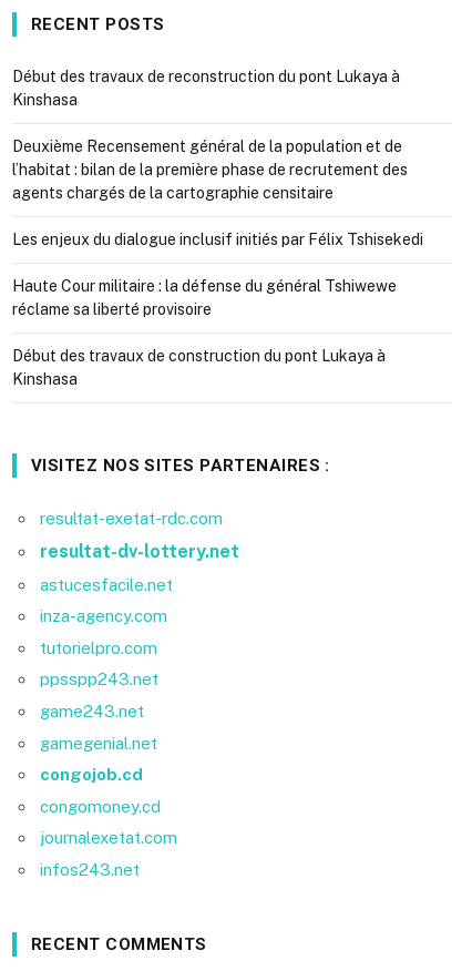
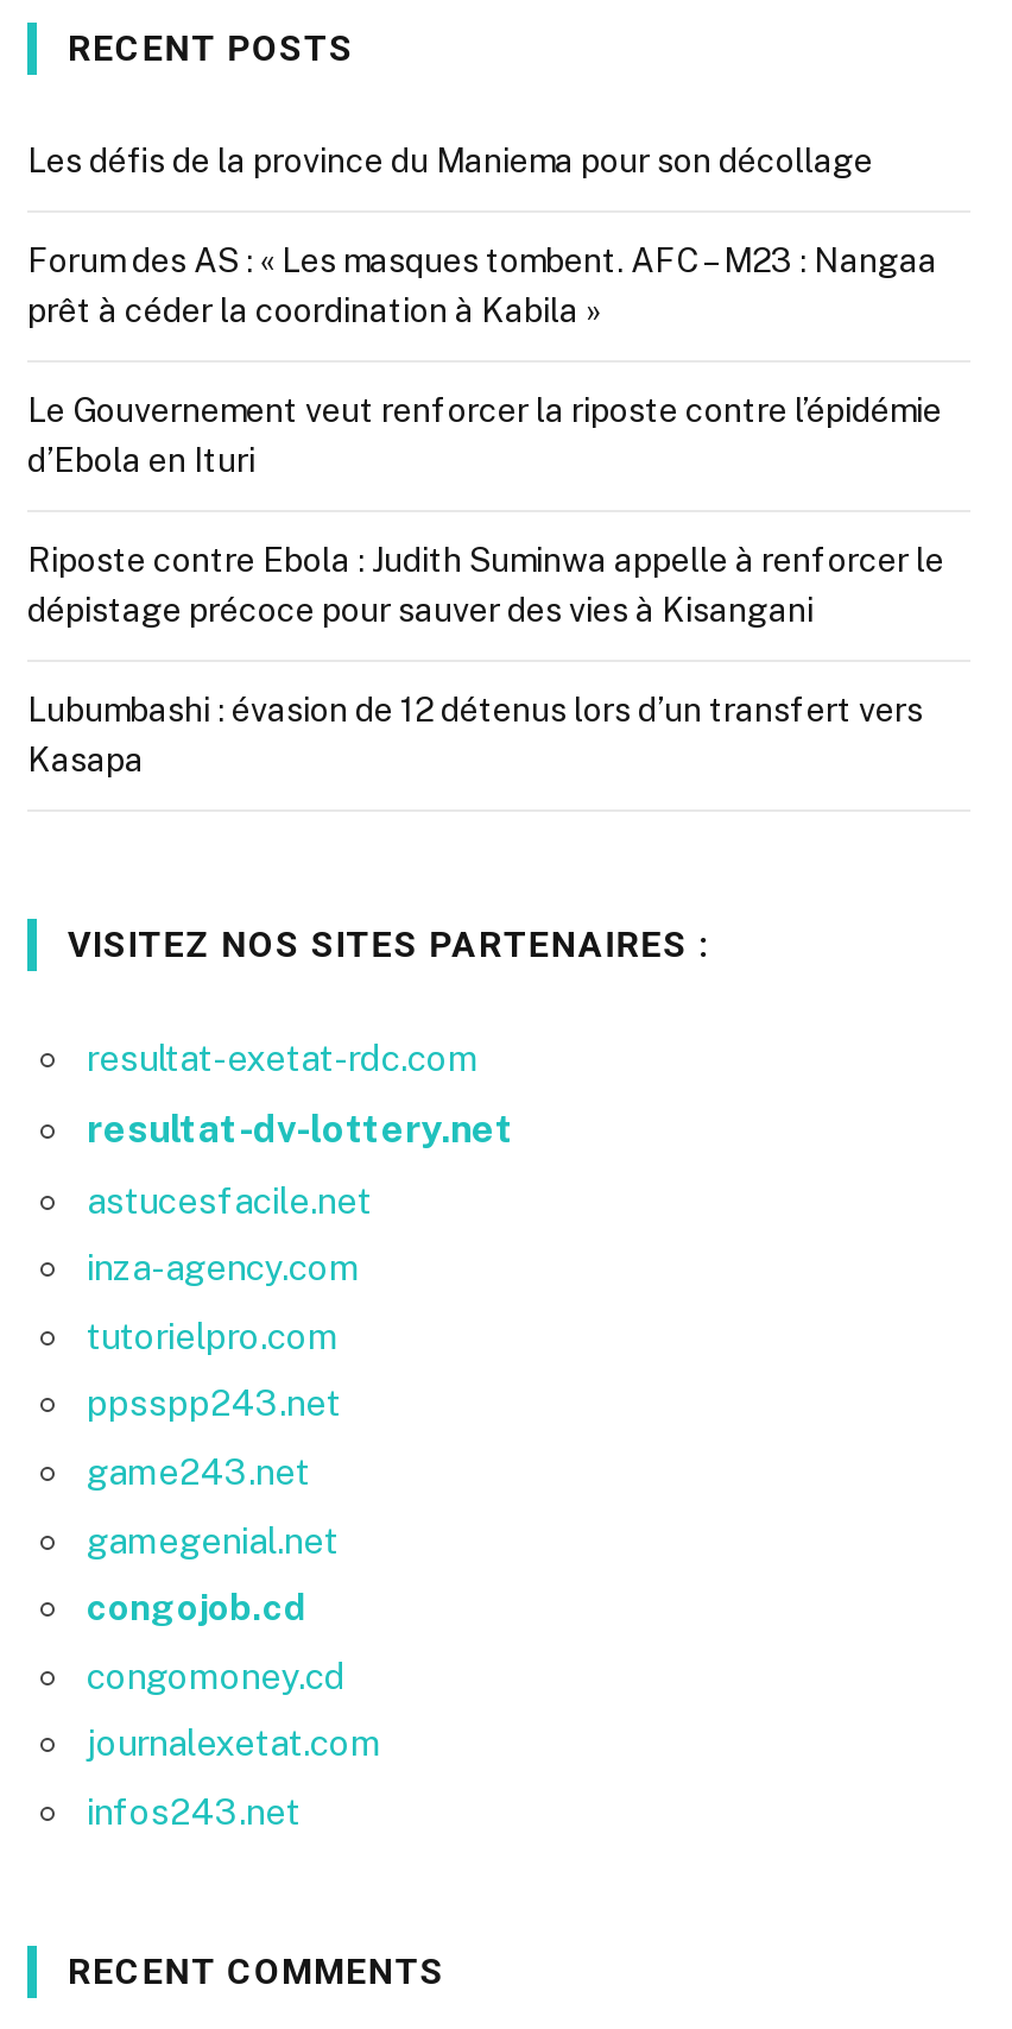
- Début des travaux de reconstruction du pont Lukaya à
- Kinshasa
+ Les défis de la province du Maniema pour son décollage

- Deuxième Recensement général de la population et de
- l’habitat : bilan de la première phase de recrutement des
- agents chargés de la cartographie censitaire
+ Forum des AS : « Les masques tombent. AFC – M23 : Nangaa
+ prêt à céder la coordination à Kabila »

- Les enjeux du dialogue inclusif initiés par Félix Tshisekedi
+ Le Gouvernement veut renforcer la riposte contre l’épidémie
+ d’Ebola en Ituri

- Haute Cour militaire : la défense du général Tshiwewe
- réclame sa liberté provisoire
+ Riposte contre Ebola : Judith Suminwa appelle à renforcer le
+ dépistage précoce pour sauver des vies à Kisangani

- Début des travaux de construction du pont Lukaya à
- Kinshasa
+ Lubumbashi : évasion de 12 détenus lors d’un transfert vers
+ Kasapa
